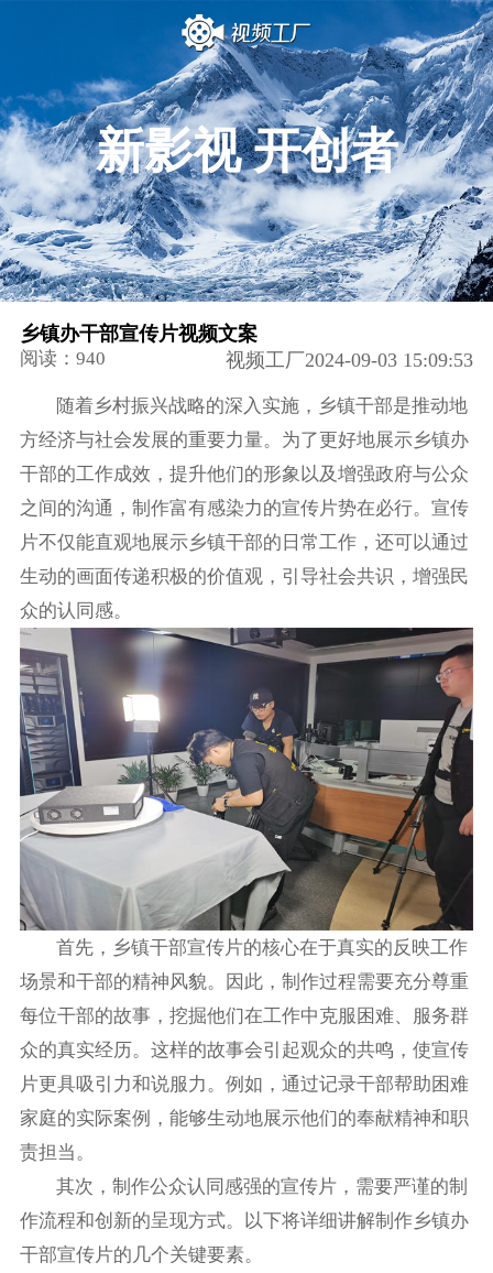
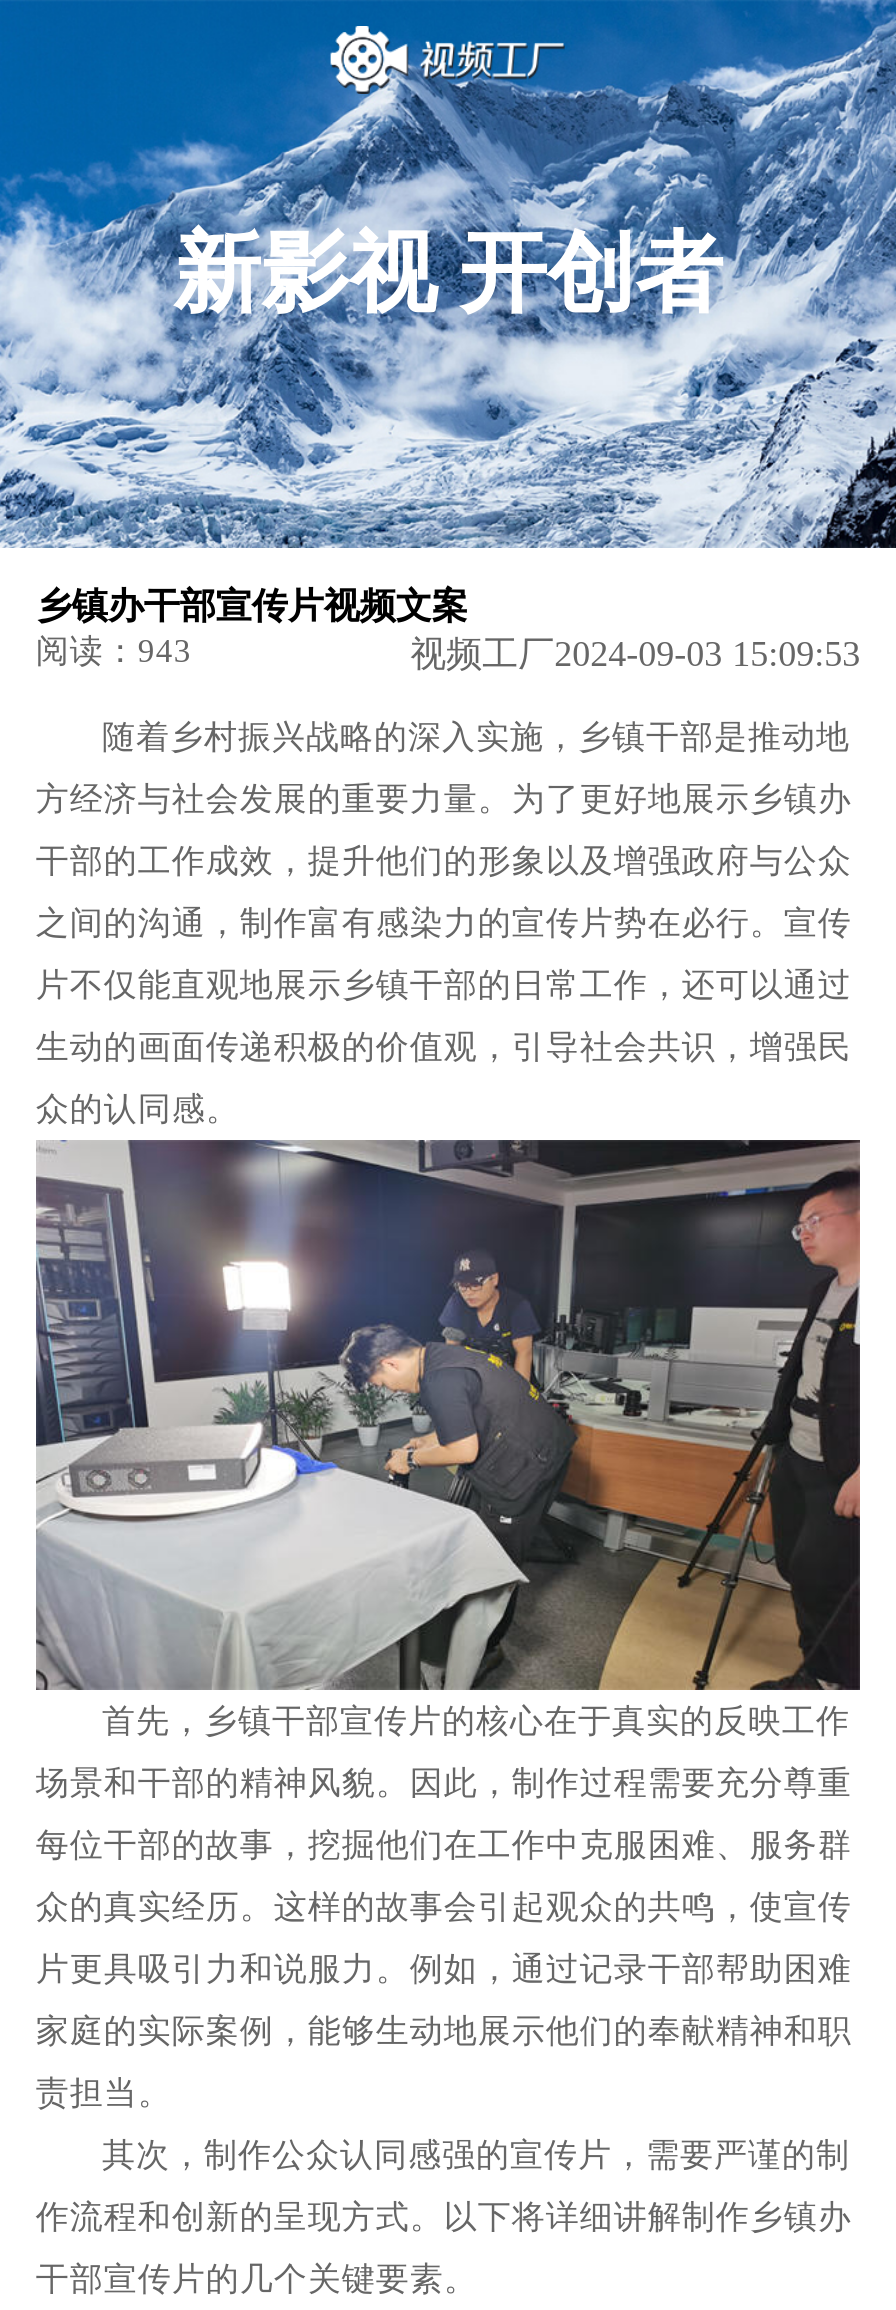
- 阅读：940
+ 阅读：943
